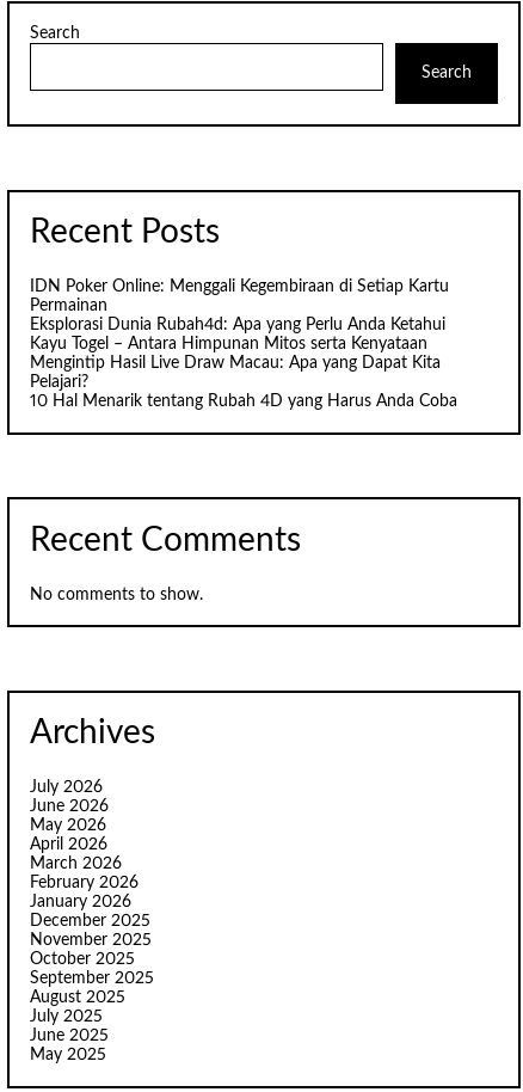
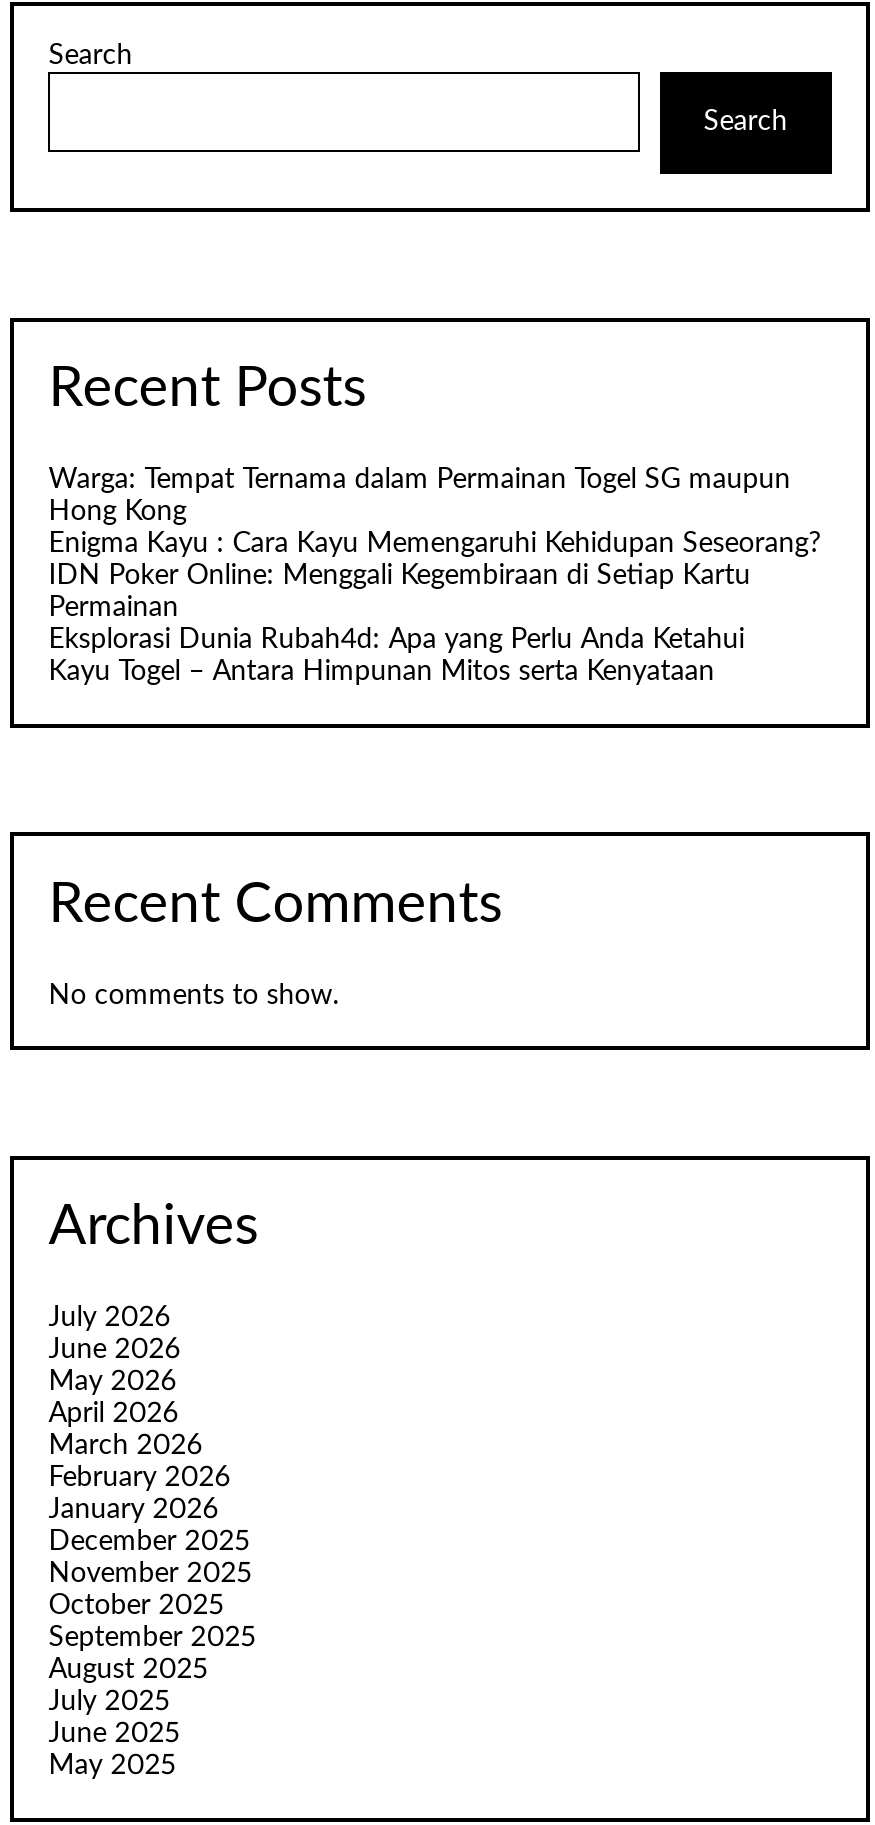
+ Warga: Tempat Ternama dalam Permainan Togel SG maupun
+ Hong Kong
+ Enigma Kayu : Cara Kayu Memengaruhi Kehidupan Seseorang?

moved down: IDN Poker Online: Menggali Kegembiraan di Setiap Kartu | Permainan | Eksplorasi Dunia Rubah4d: Apa yang Perlu Anda Ketahui | Kayu Togel – Antara Himpunan Mitos serta Kenyataan

- Mengintip Hasil Live Draw Macau: Apa yang Dapat Kita
- Pelajari?
- 10 Hal Menarik tentang Rubah 4D yang Harus Anda Coba
